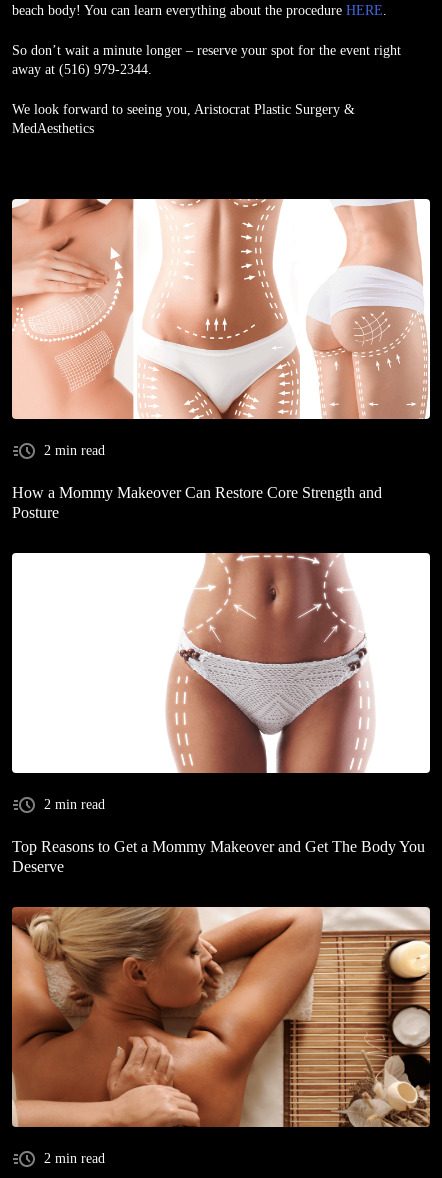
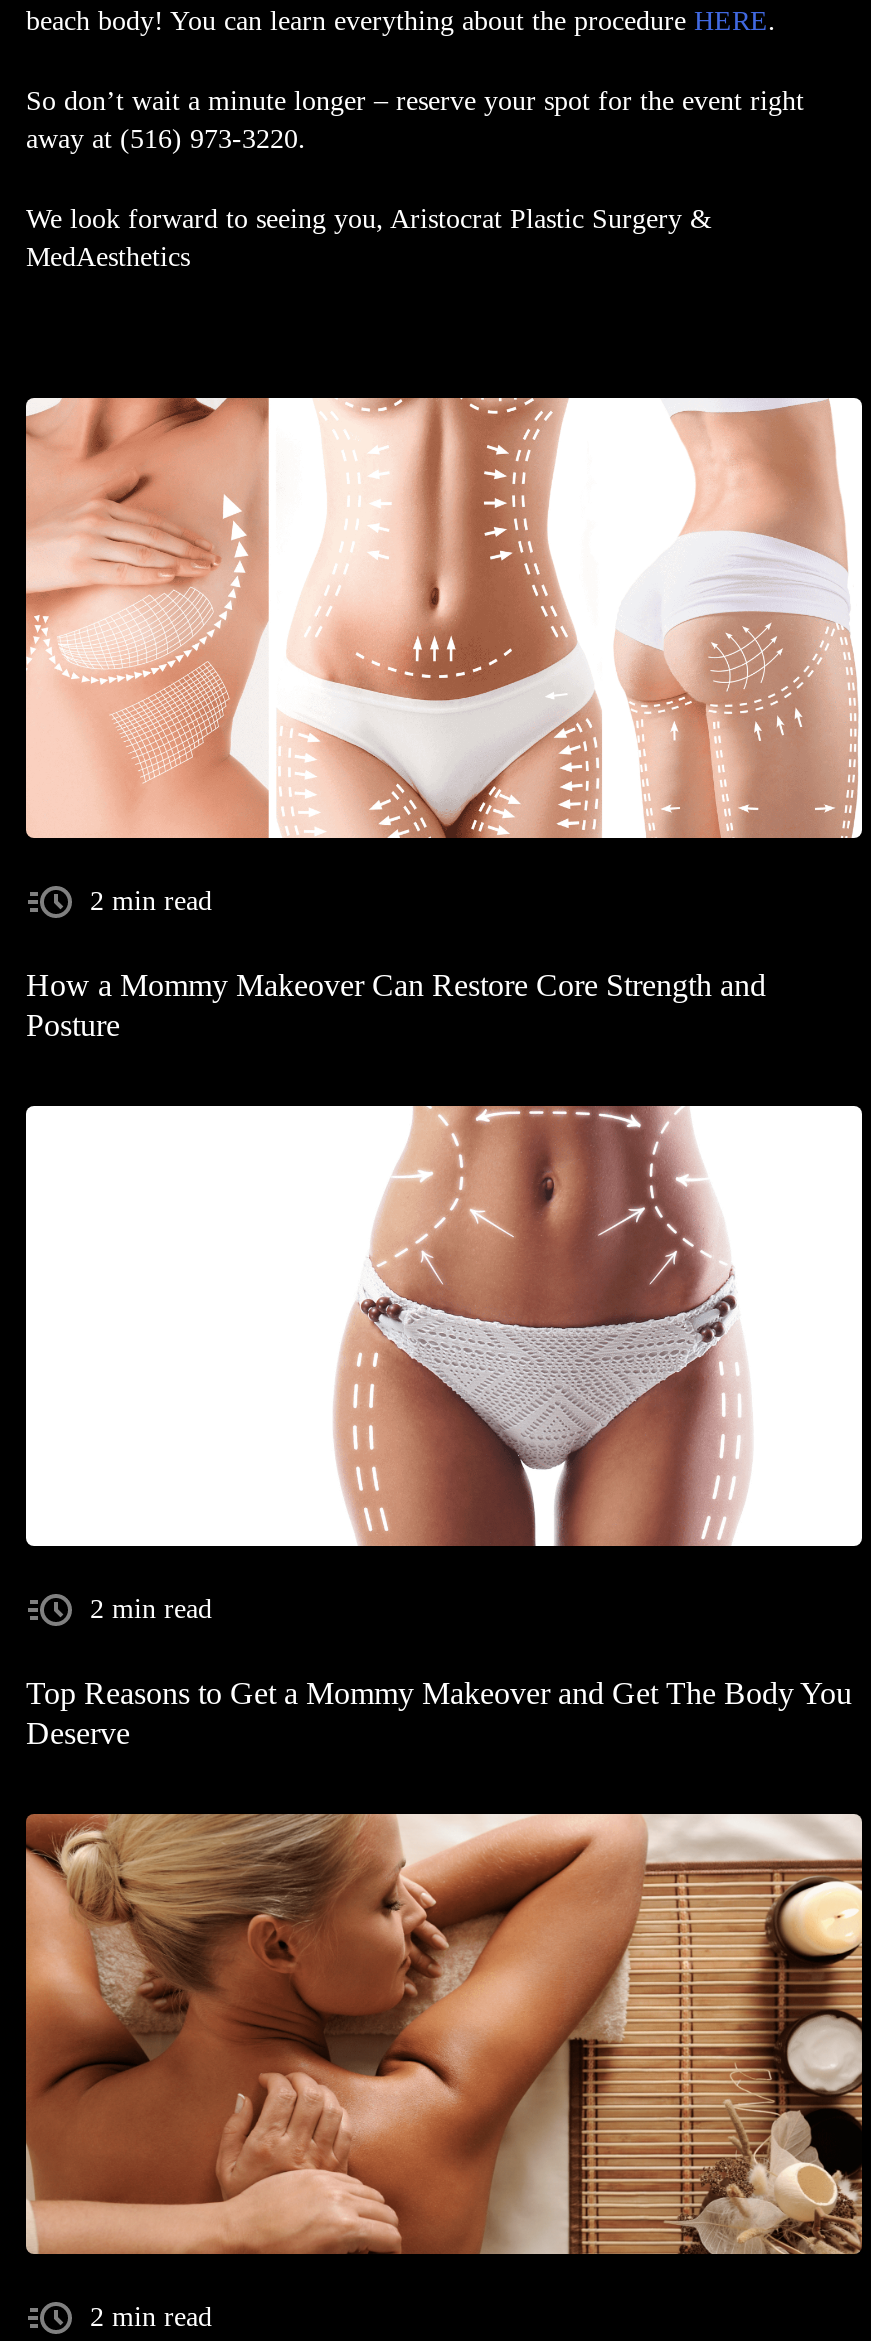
- away at (516) 979-2344.
+ away at (516) 973-3220.
